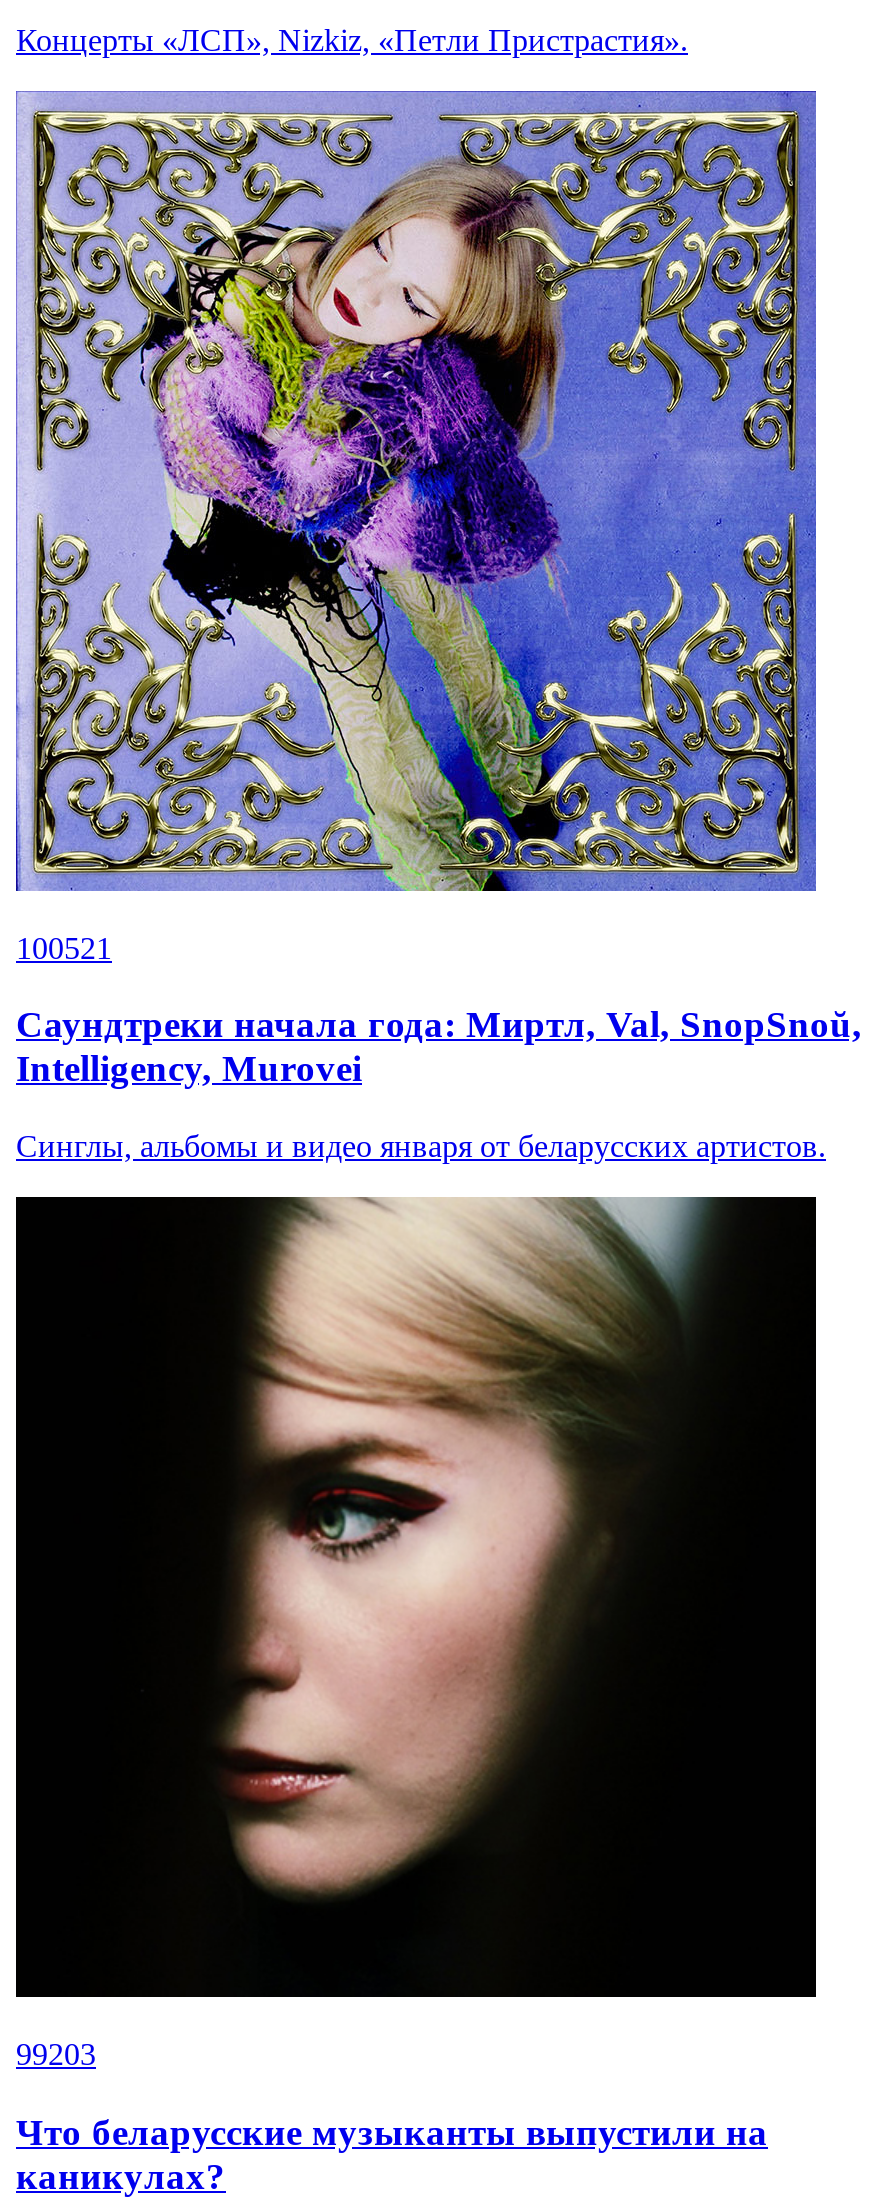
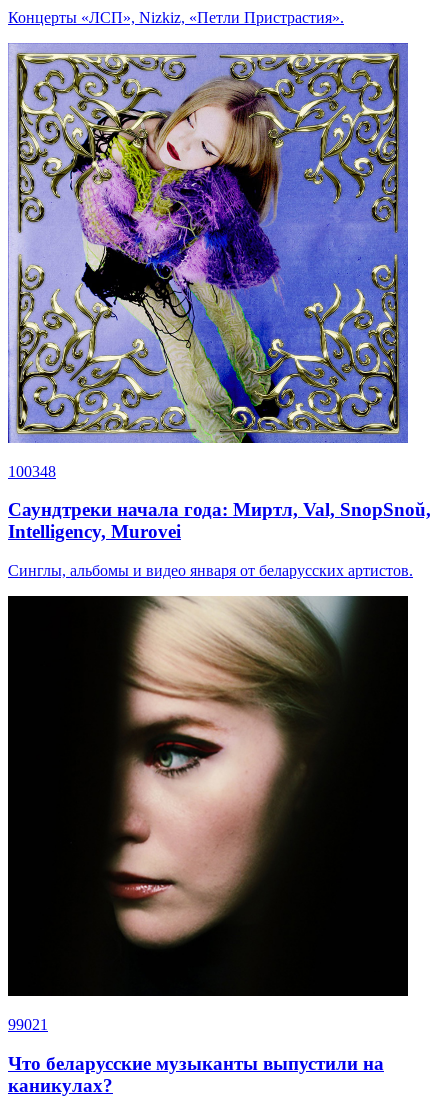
- 100521
+ 100348

- 99203
+ 99021
